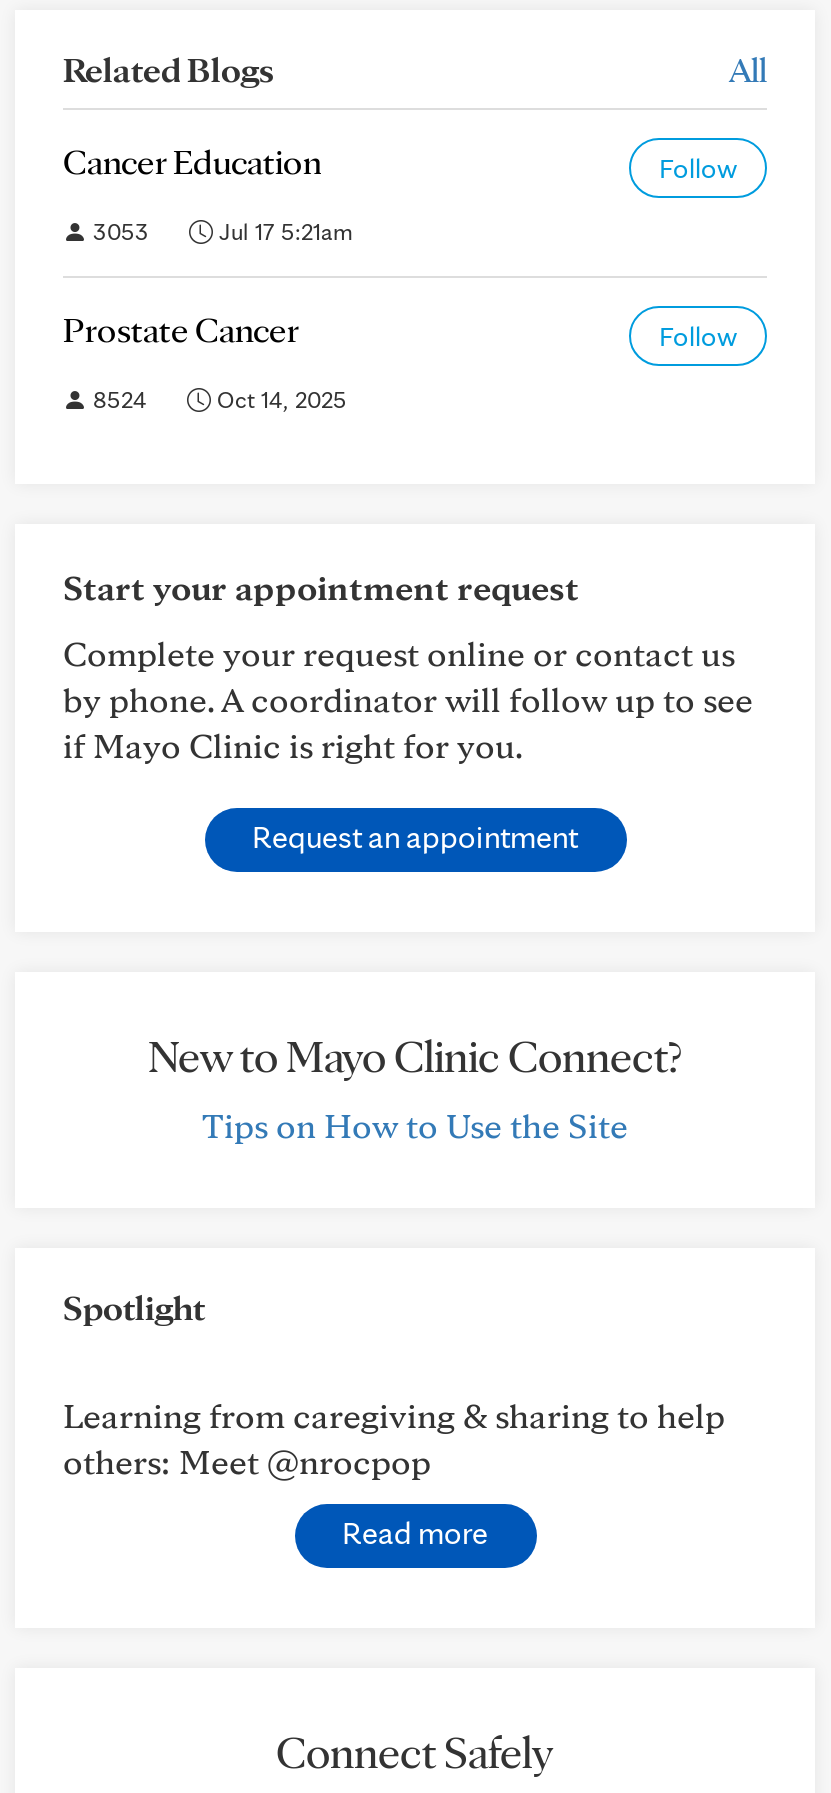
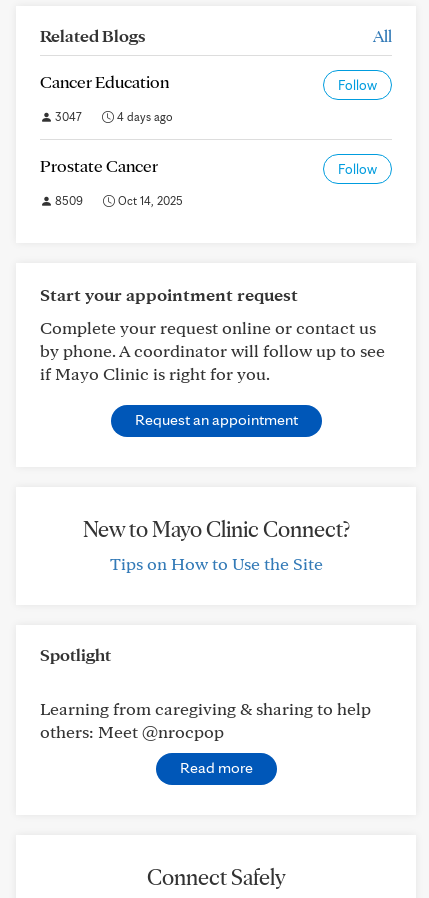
- 3053
- Jul 17 5:21am
+ 3047
+ 4 days ago

- 8524
+ 8509
